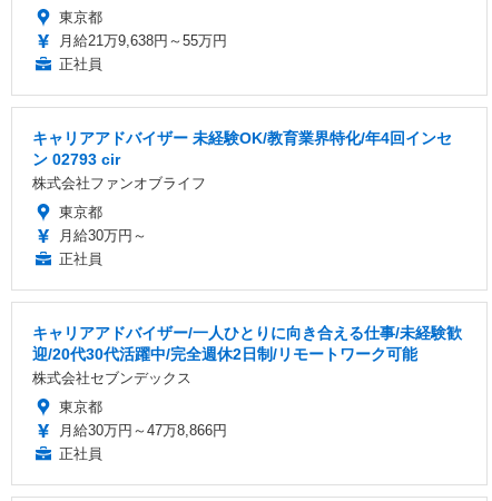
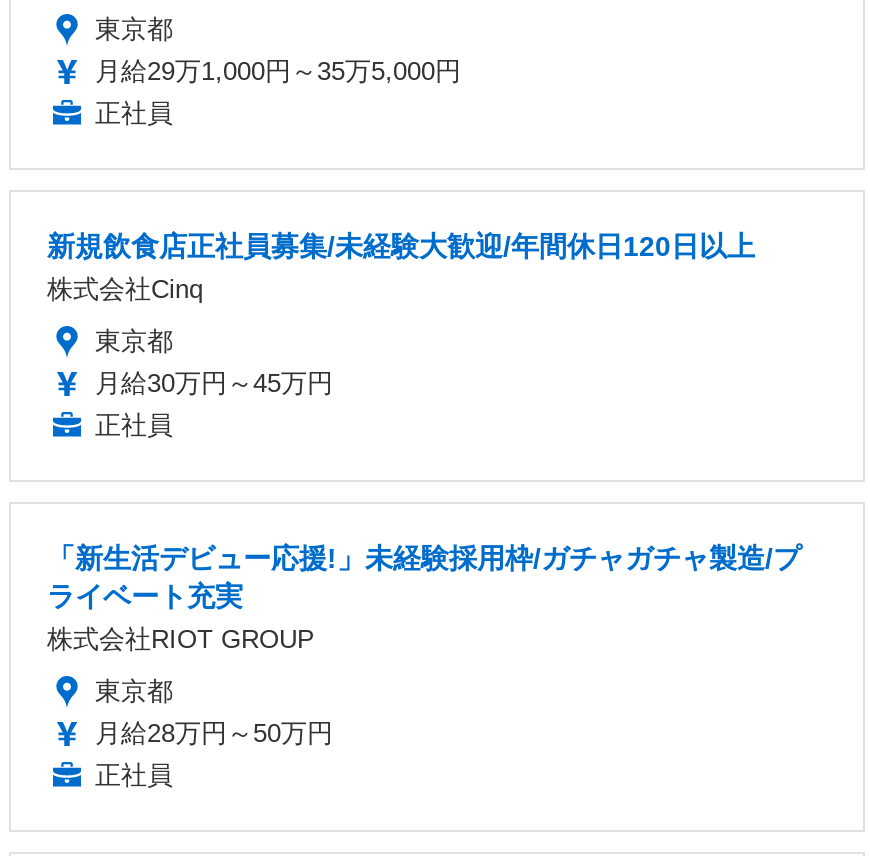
- 月給21万9,638円～55万円
+ 月給29万1,000円～35万5,000円

- キャリアアドバイザー 未経験OK/教育業界特化/年4回インセ
- ン 02793 cir
- 株式会社ファンオブライフ
+ 新規飲食店正社員募集/未経験大歓迎/年間休日120日以上
+ 株式会社Cinq

- 月給30万円～
+ 月給30万円～45万円

- キャリアアドバイザー/一人ひとりに向き合える仕事/未経験歓
- 迎/20代30代活躍中/完全週休2日制/リモートワーク可能
- 株式会社セブンデックス
+ 「新生活デビュー応援!」未経験採用枠/ガチャガチャ製造/プ
+ ライベート充実
+ 株式会社RIOT GROUP

- 月給30万円～47万8,866円
+ 月給28万円～50万円
